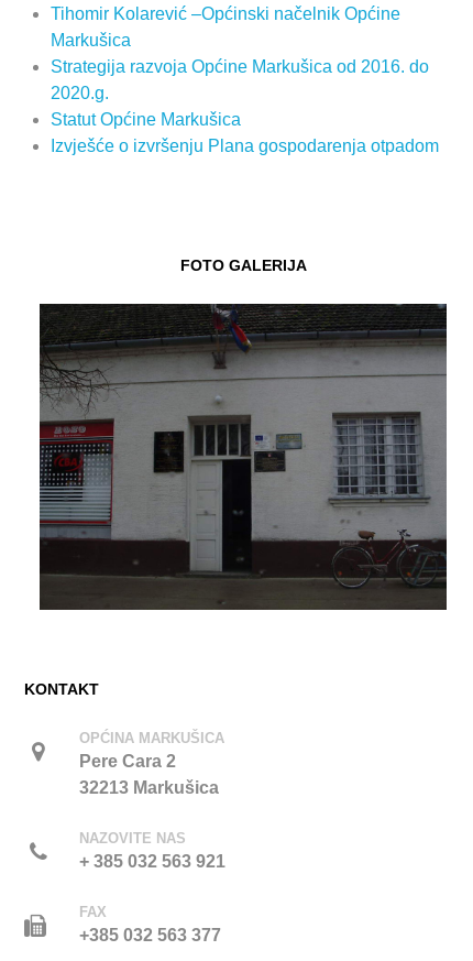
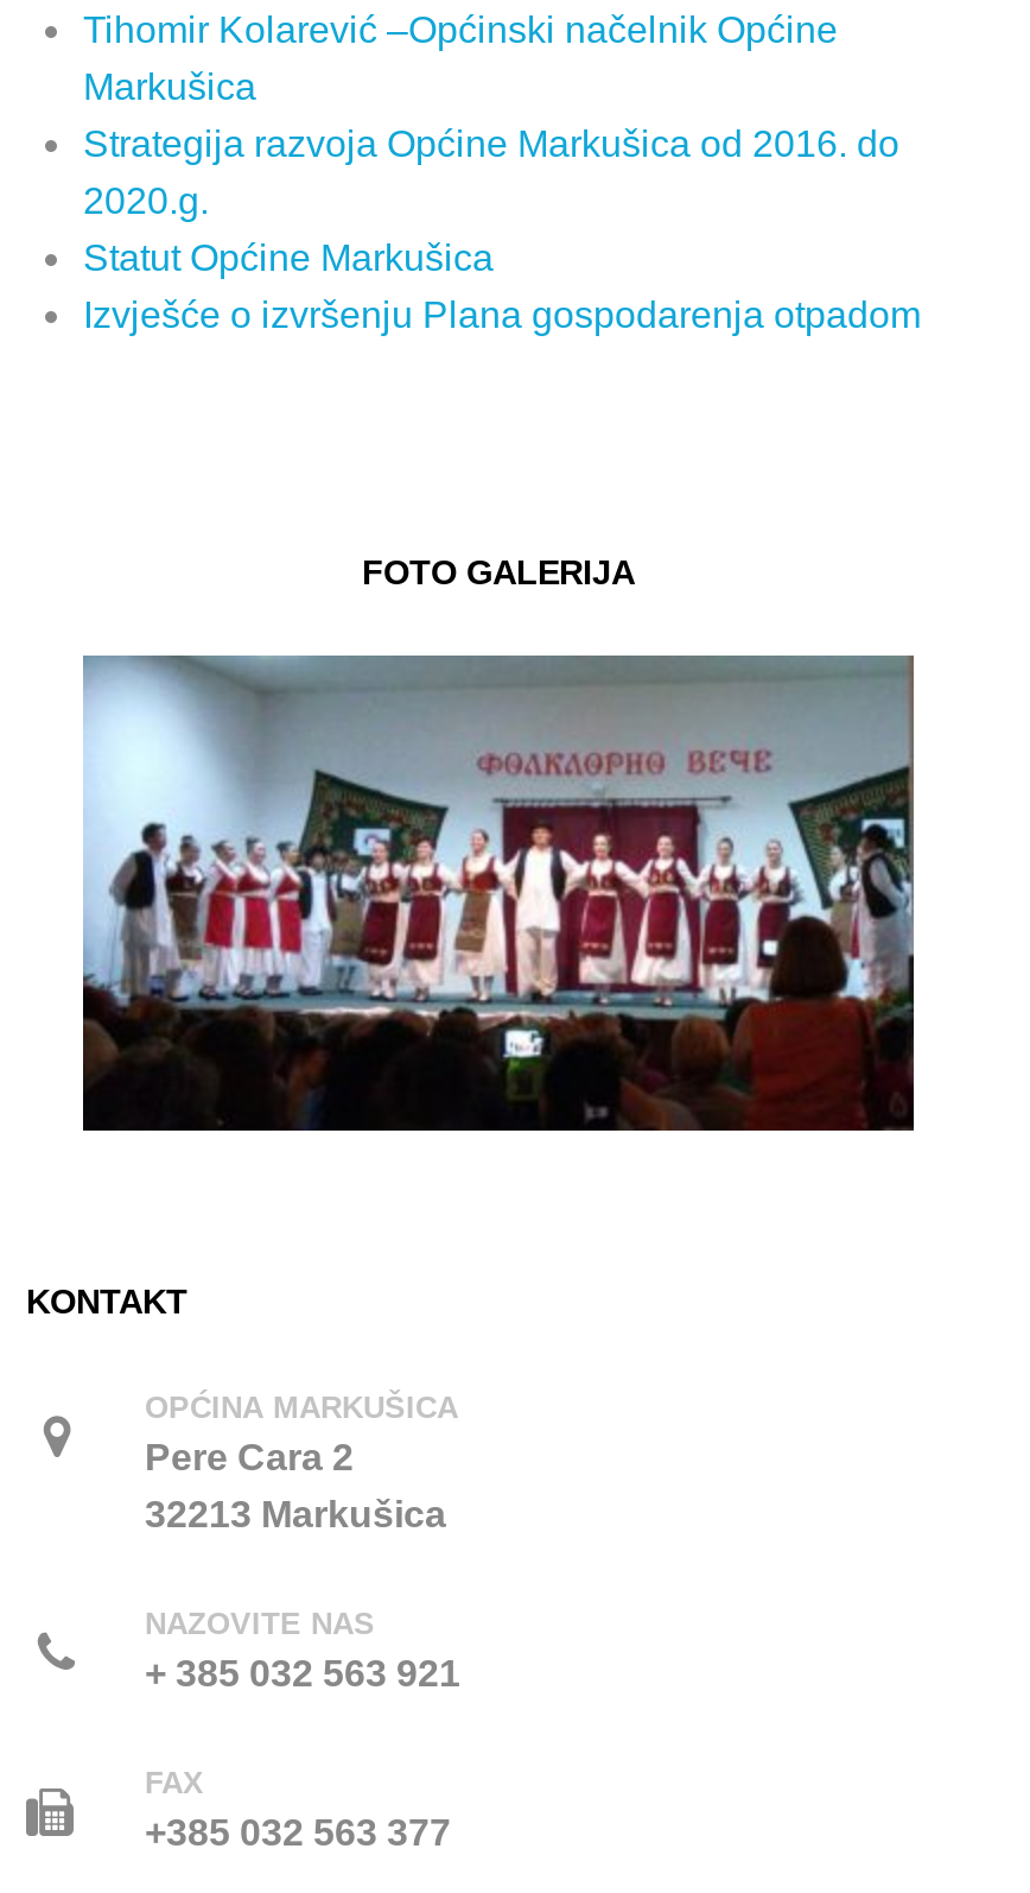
- [image]
+ [image]
